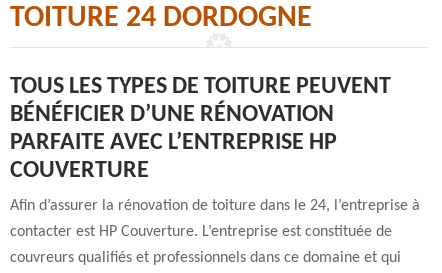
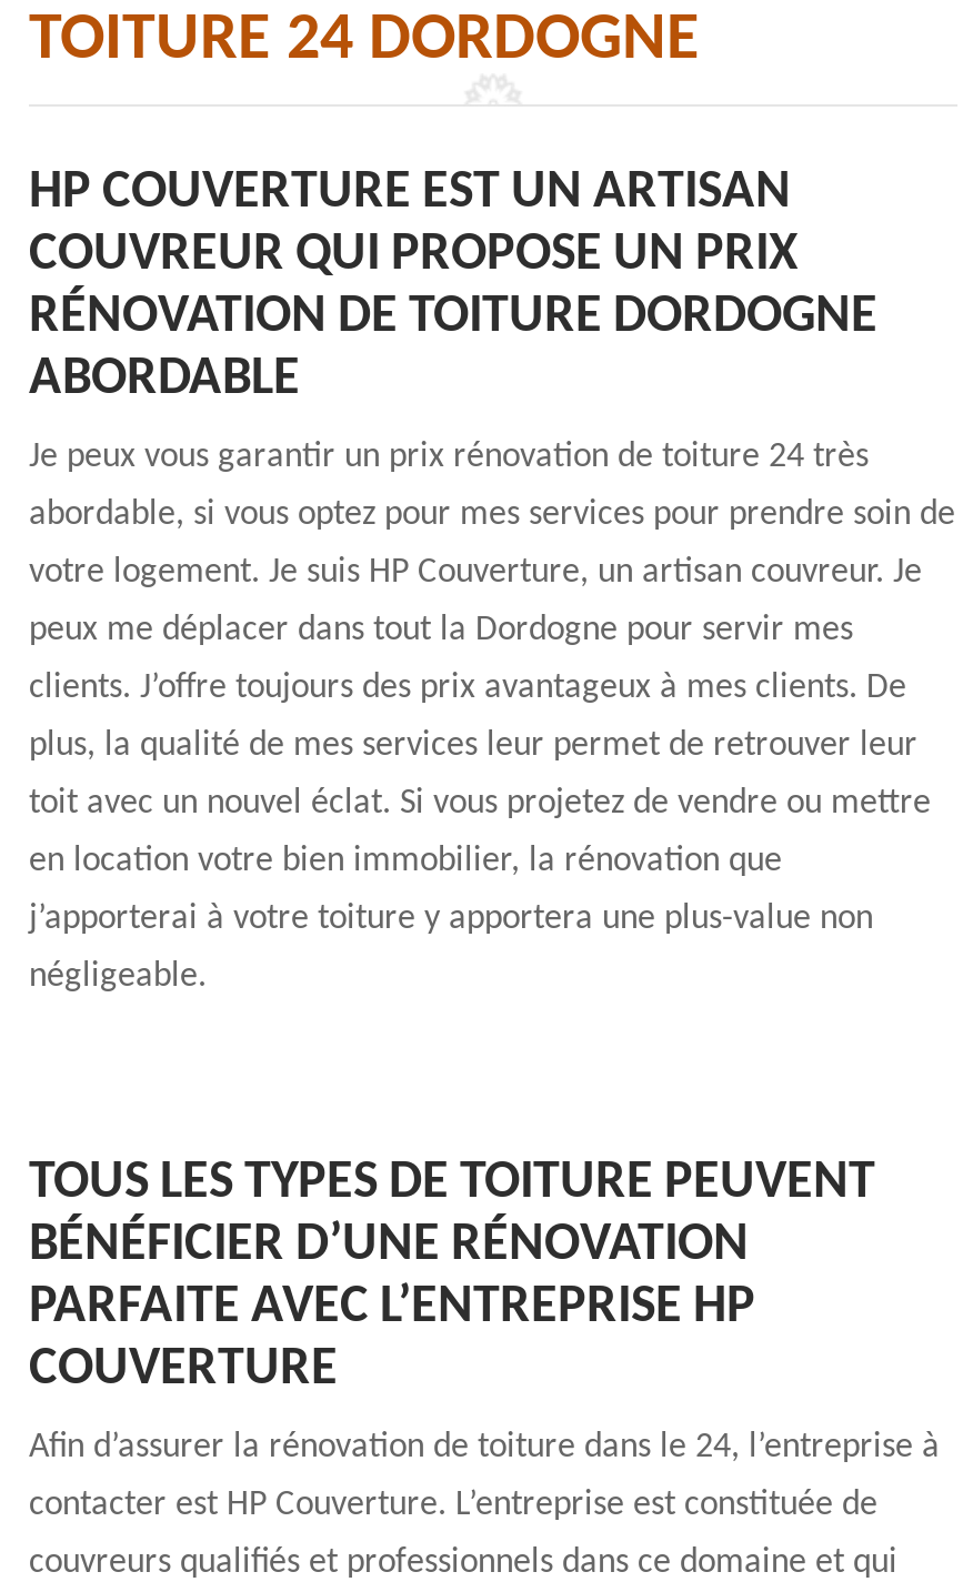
+ HP COUVERTURE EST UN ARTISAN
+ COUVREUR QUI PROPOSE UN PRIX
+ RÉNOVATION DE TOITURE DORDOGNE
+ ABORDABLE
+ Je peux vous garantir un prix rénovation de toiture 24 très
+ abordable, si vous optez pour mes services pour prendre soin de
+ votre logement. Je suis HP Couverture, un artisan couvreur. Je
+ peux me déplacer dans tout la Dordogne pour servir mes
+ clients. J’offre toujours des prix avantageux à mes clients. De
+ plus, la qualité de mes services leur permet de retrouver leur
+ toit avec un nouvel éclat. Si vous projetez de vendre ou mettre
+ en location votre bien immobilier, la rénovation que
+ j’apporterai à votre toiture y apportera une plus-value non
+ négligeable.
